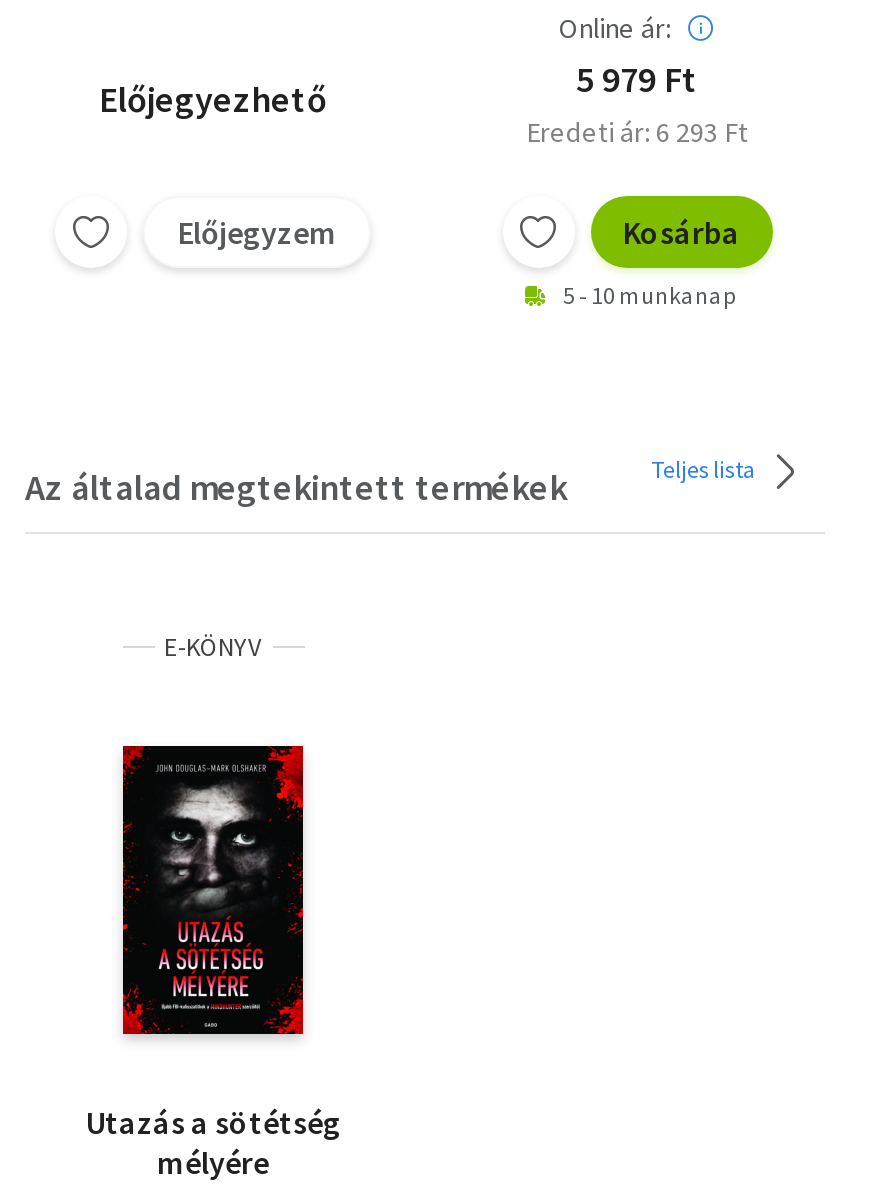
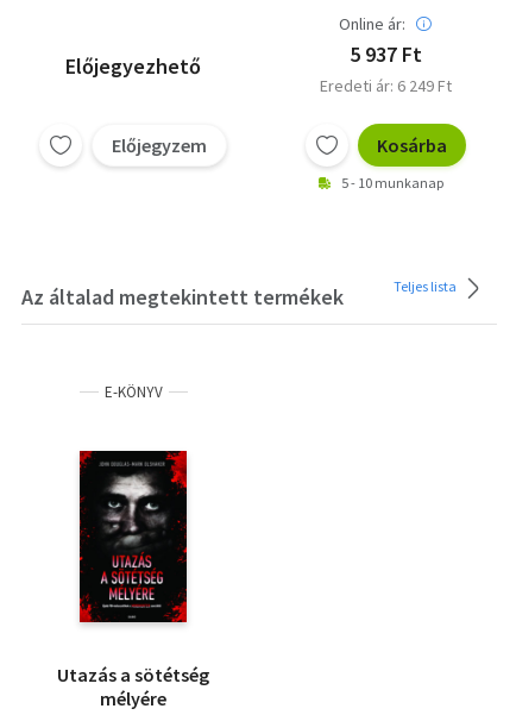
- 5 979 Ft
+ 5 937 Ft

- Eredeti ár: 6 293 Ft
+ Eredeti ár: 6 249 Ft
